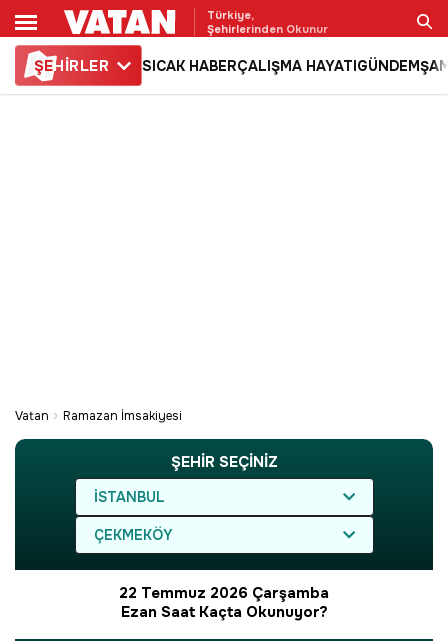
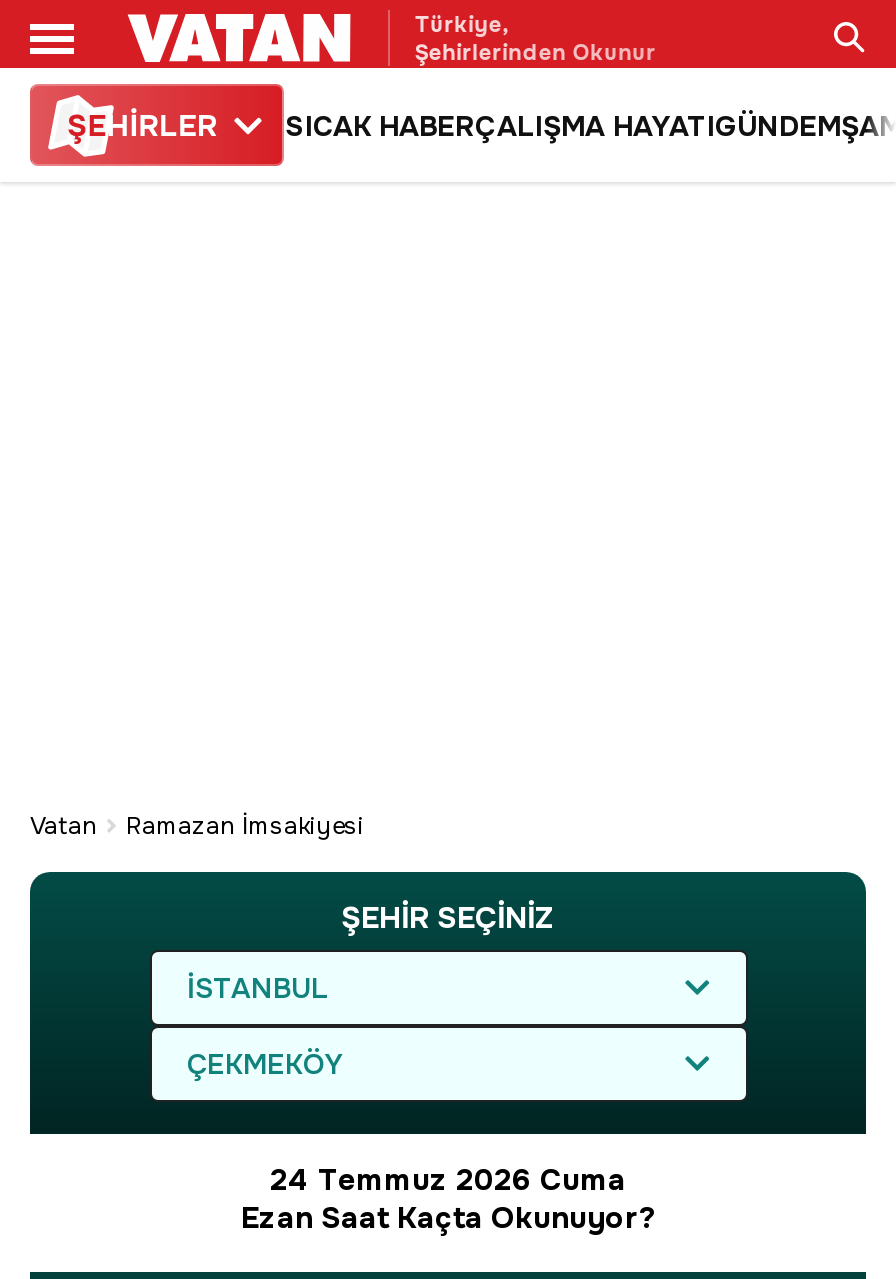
- 22 Temmuz 2026 Çarşamba
+ 24 Temmuz 2026 Cuma
